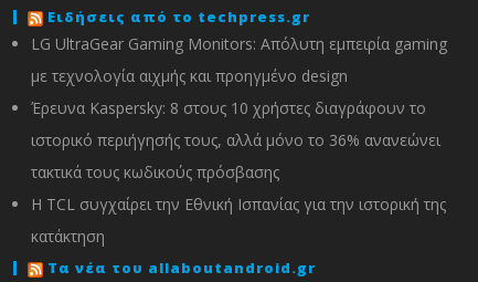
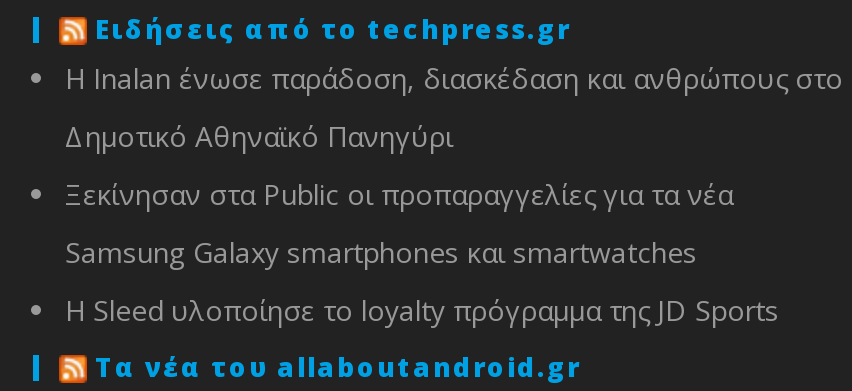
- LG UltraGear Gaming Monitors: Απόλυτη εμπειρία gaming
- με τεχνολογία αιχμής και προηγμένο design
- Έρευνα Kaspersky: 8 στους 10 χρήστες διαγράφουν το
- ιστορικό περιήγησής τους, αλλά μόνο το 36% ανανεώνει
- τακτικά τους κωδικούς πρόσβασης
- Η TCL συγχαίρει την Εθνική Ισπανίας για την ιστορική της
- κατάκτηση
+ Η Inalan ένωσε παράδοση, διασκέδαση και ανθρώπους στο
+ Δημοτικό Αθηναϊκό Πανηγύρι
+ Ξεκίνησαν στα Public οι προπαραγγελίες για τα νέα
+ Samsung Galaxy smartphones και smartwatches
+ Η Sleed υλοποίησε το loyalty πρόγραμμα της JD Sports
